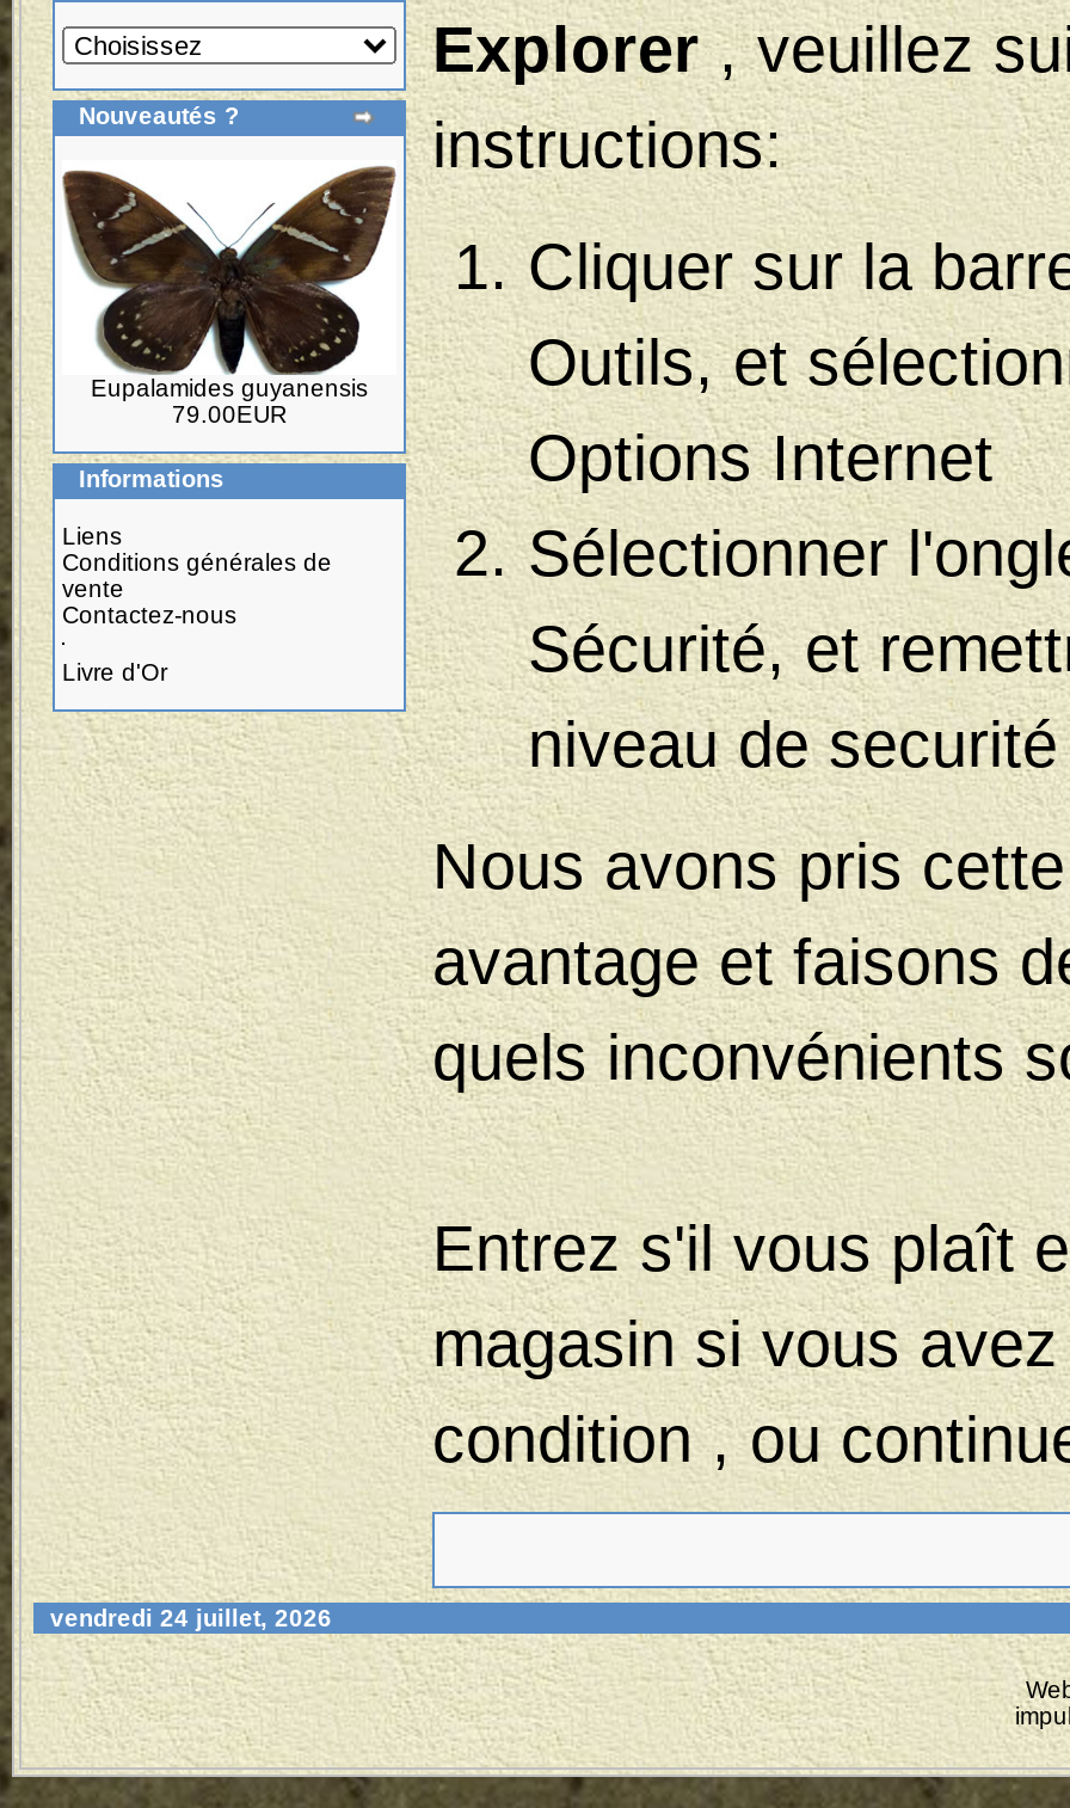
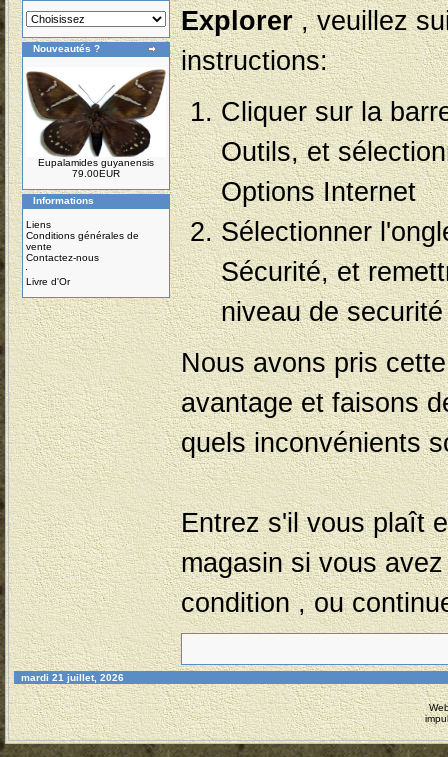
- vendredi 24 juillet, 2026
+ mardi 21 juillet, 2026
